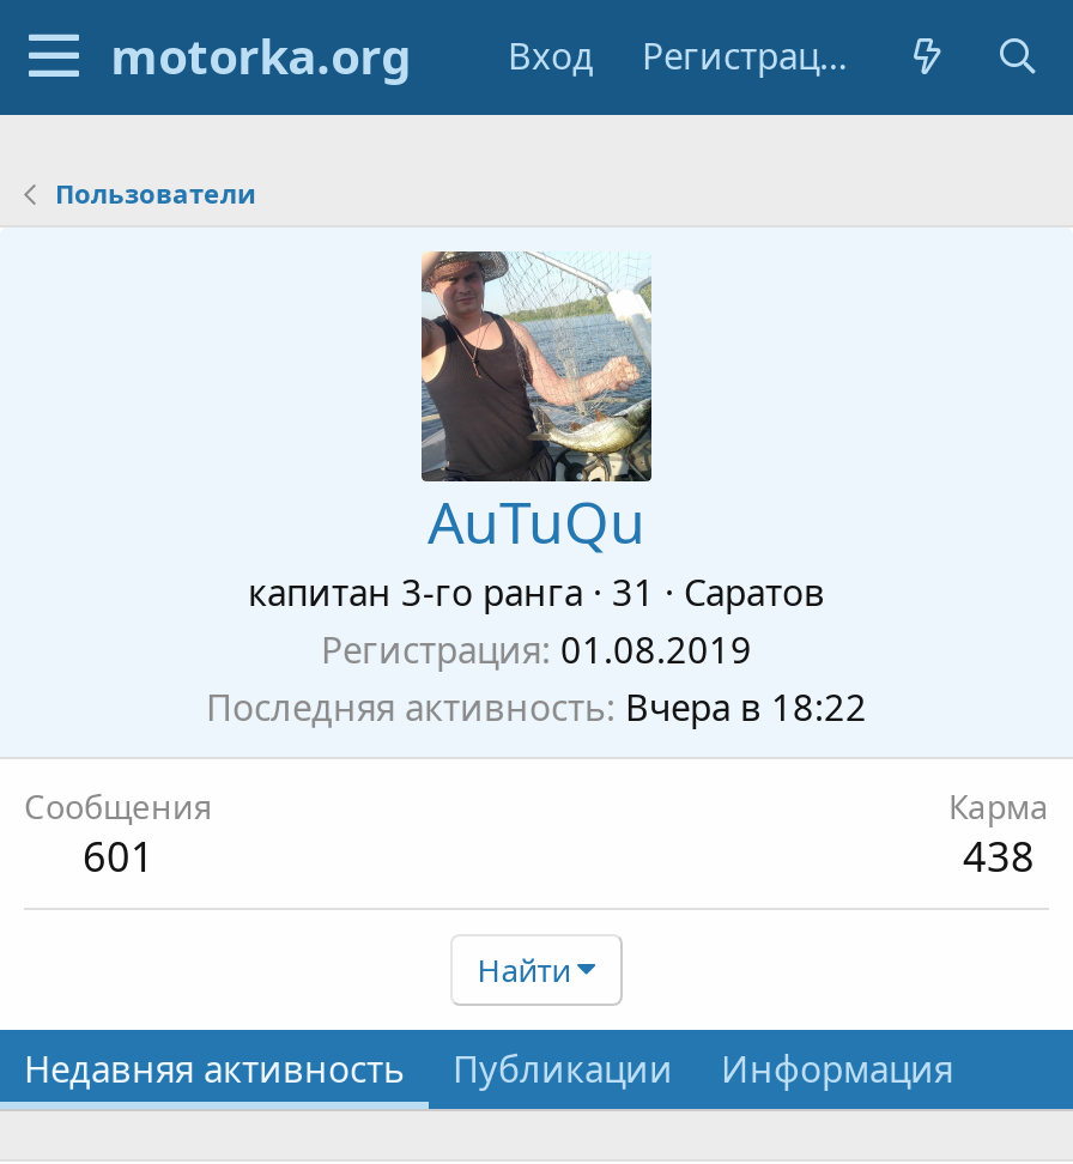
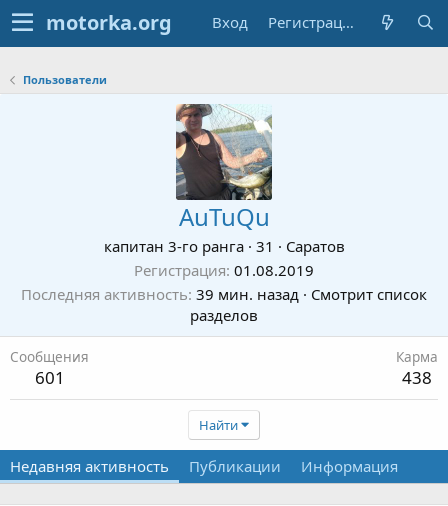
- Последняя активность Вчера в 18:22
+ Последняя активность 39 мин. назад · Смотрит список
+ разделов
